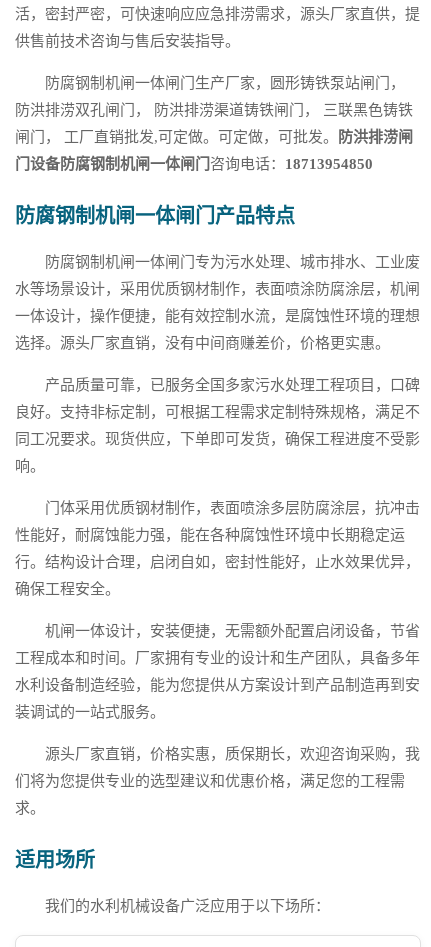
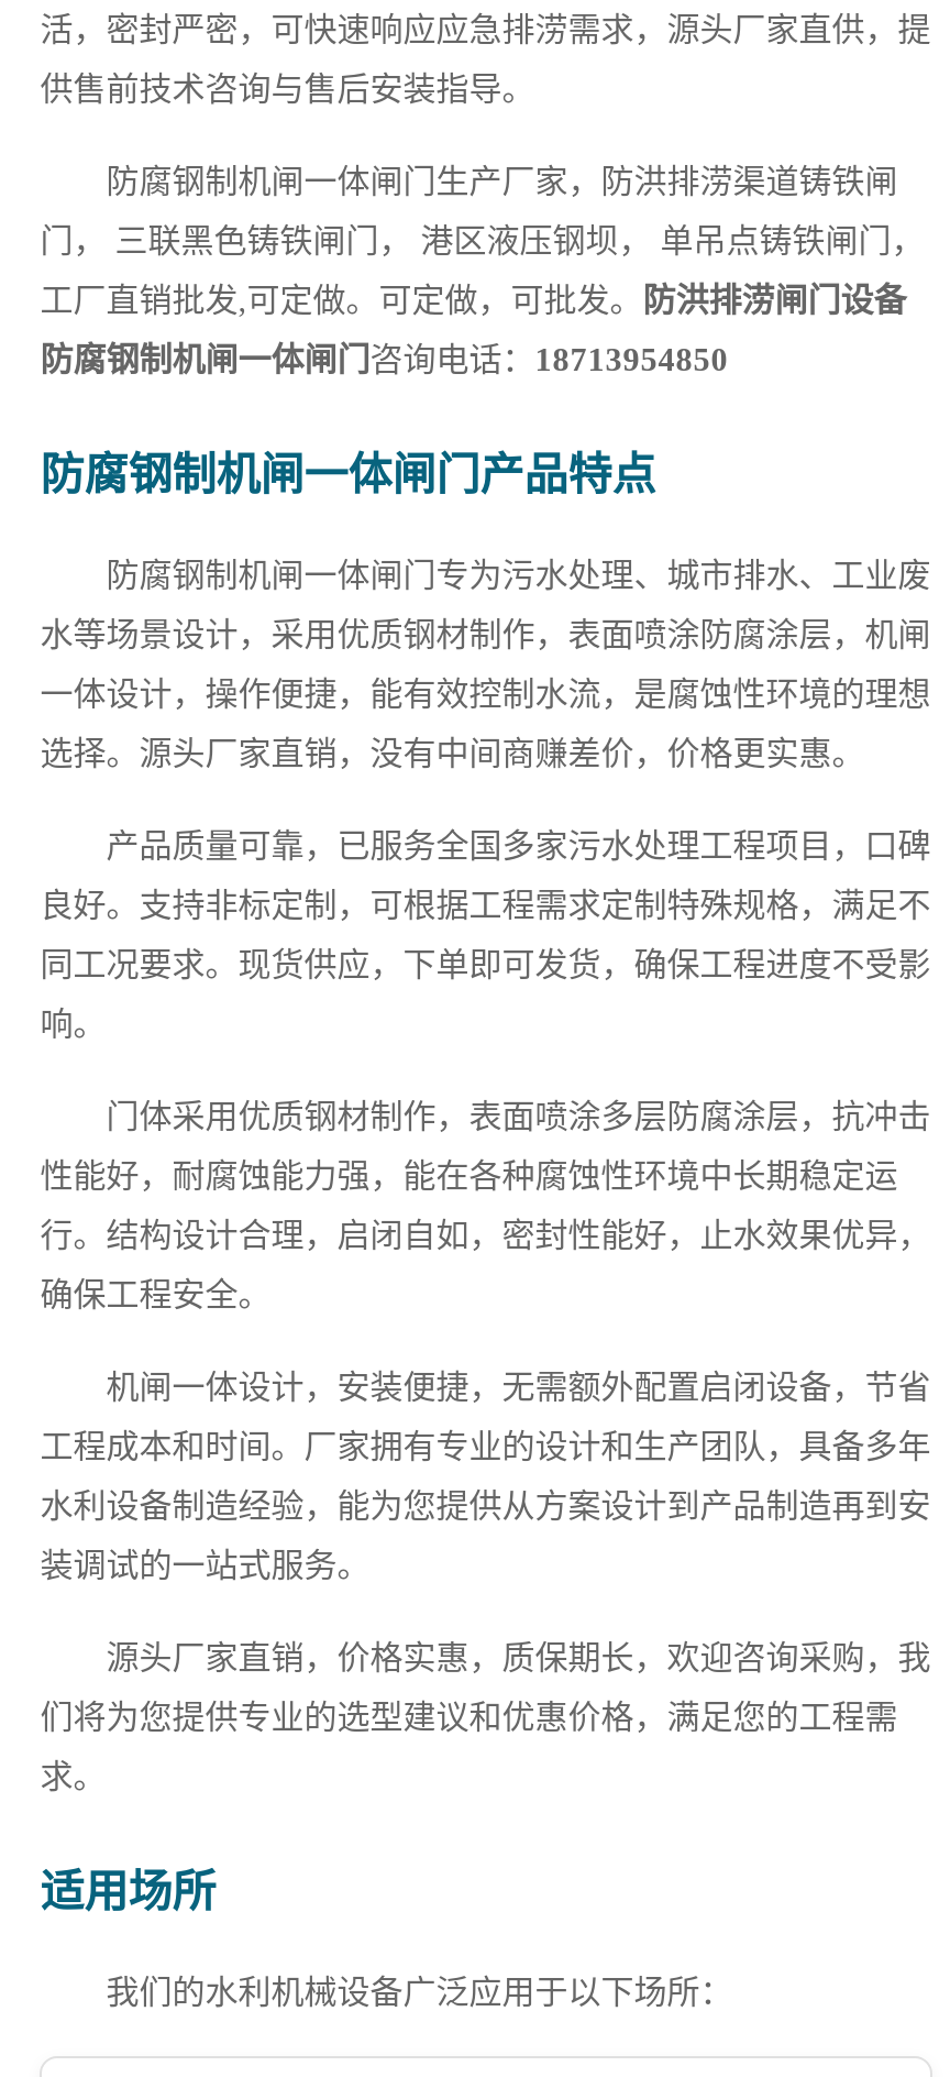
- 防腐钢制机闸一体闸门生产厂家，圆形铸铁泵站闸门，
+ 防腐钢制机闸一体闸门生产厂家，防洪排涝渠道铸铁闸

- 防洪排涝双孔闸门， 防洪排涝渠道铸铁闸门， 三联黑色铸铁
+ 门， 三联黑色铸铁闸门， 港区液压钢坝， 单吊点铸铁闸门，

- 闸门， 工厂直销批发,可定做。可定做，可批发。防洪排涝闸
+ 工厂直销批发,可定做。可定做，可批发。防洪排涝闸门设备

- 门设备防腐钢制机闸一体闸门咨询电话：18713954850
+ 防腐钢制机闸一体闸门咨询电话：18713954850
